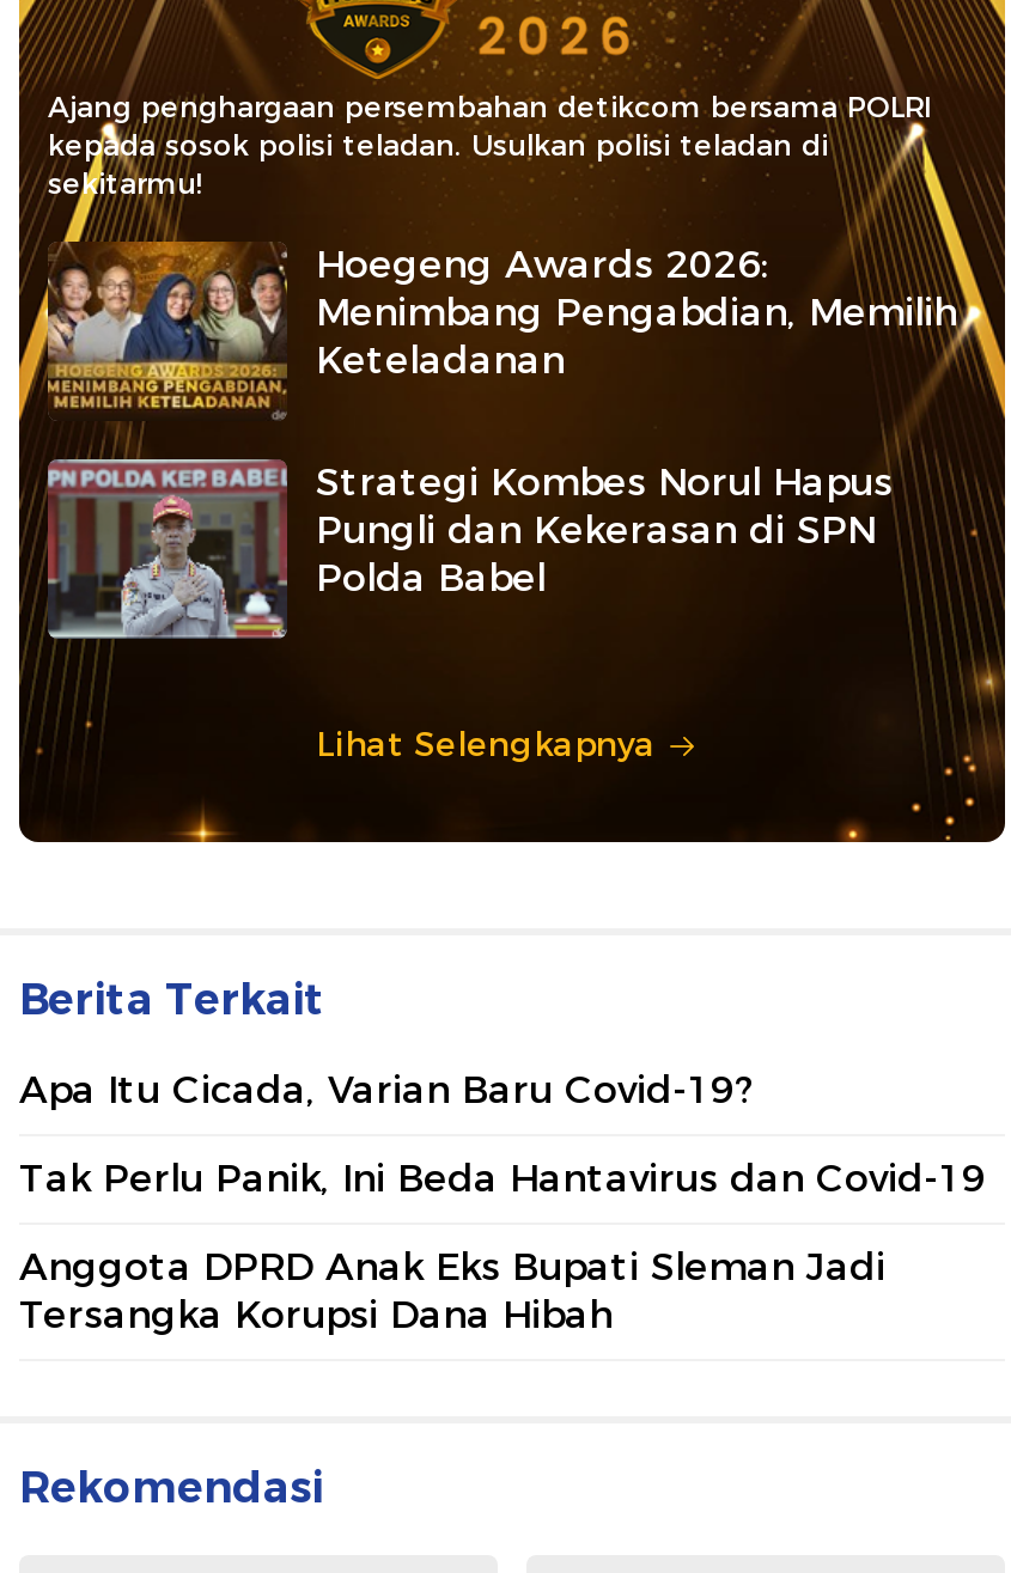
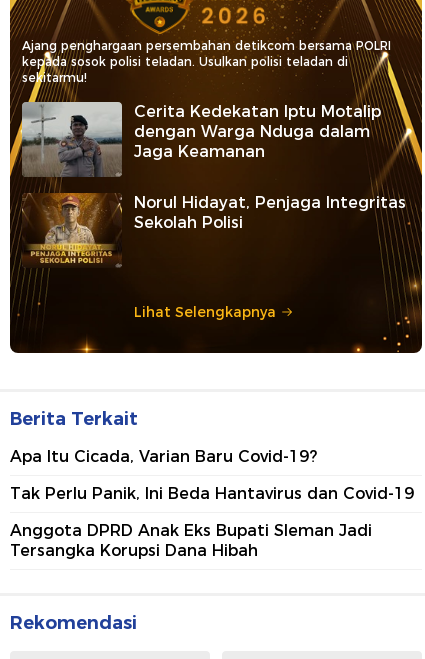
- [image]
- Hoegeng Awards 2026:
- Menimbang Pengabdian, Memilih
- Keteladanan
+ [image]
+ Cerita Kedekatan Iptu Motalip
+ dengan Warga Nduga dalam
+ Jaga Keamanan

- [image]
- Strategi Kombes Norul Hapus
- Pungli dan Kekerasan di SPN
- Polda Babel
+ [image]
+ Norul Hidayat, Penjaga Integritas
+ Sekolah Polisi
